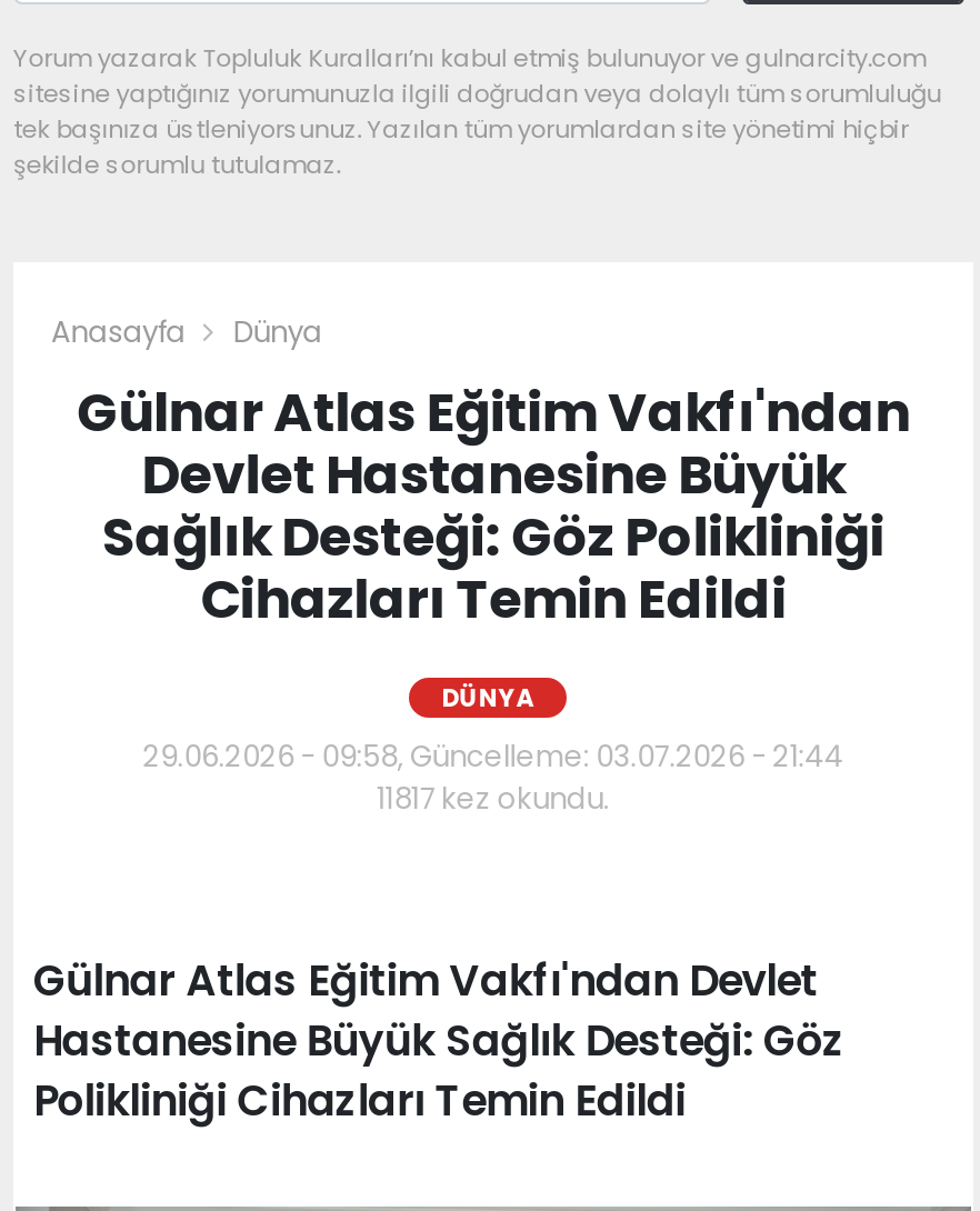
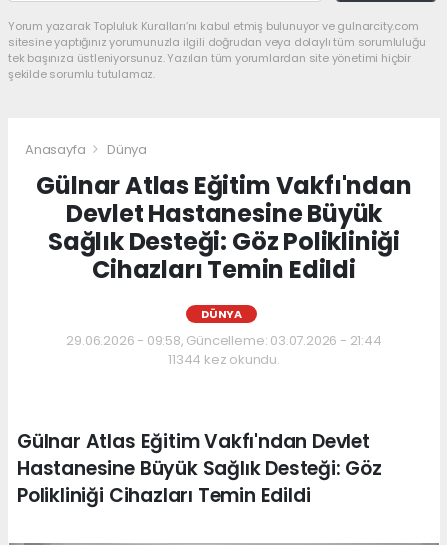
- 11817 kez okundu.
+ 11344 kez okundu.
